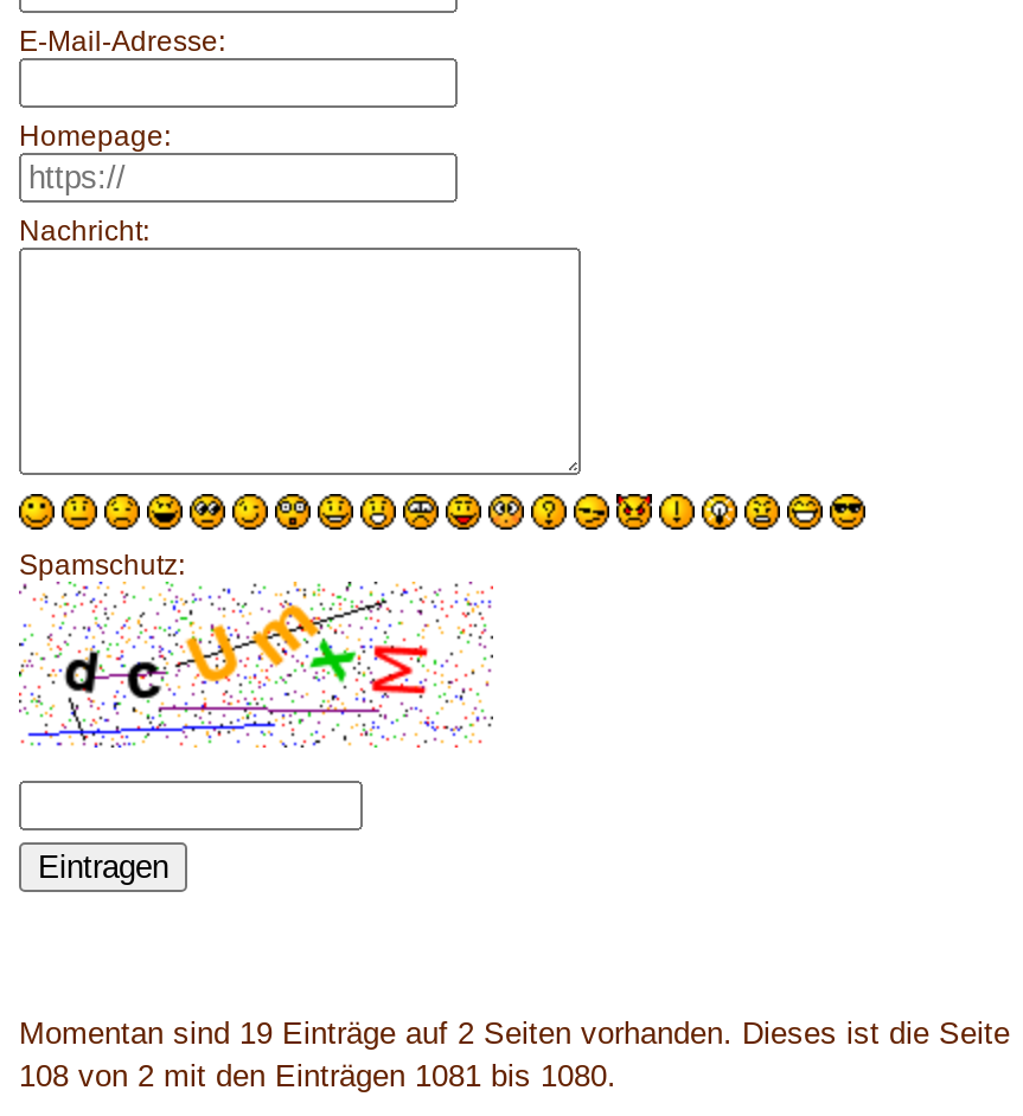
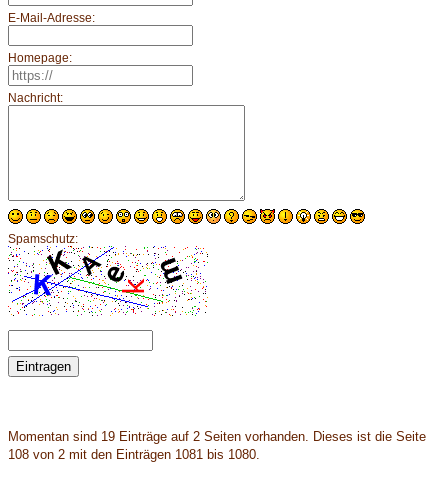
- [image]
+ [image]
